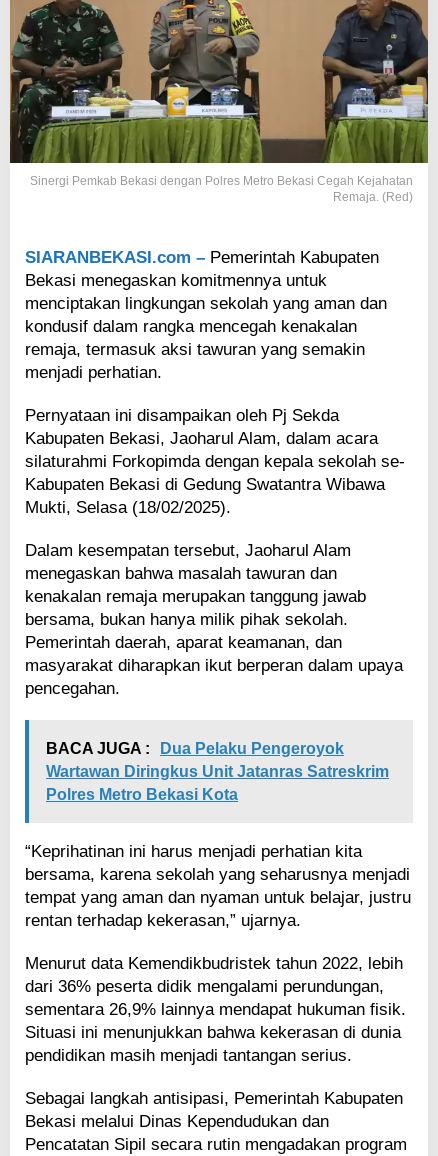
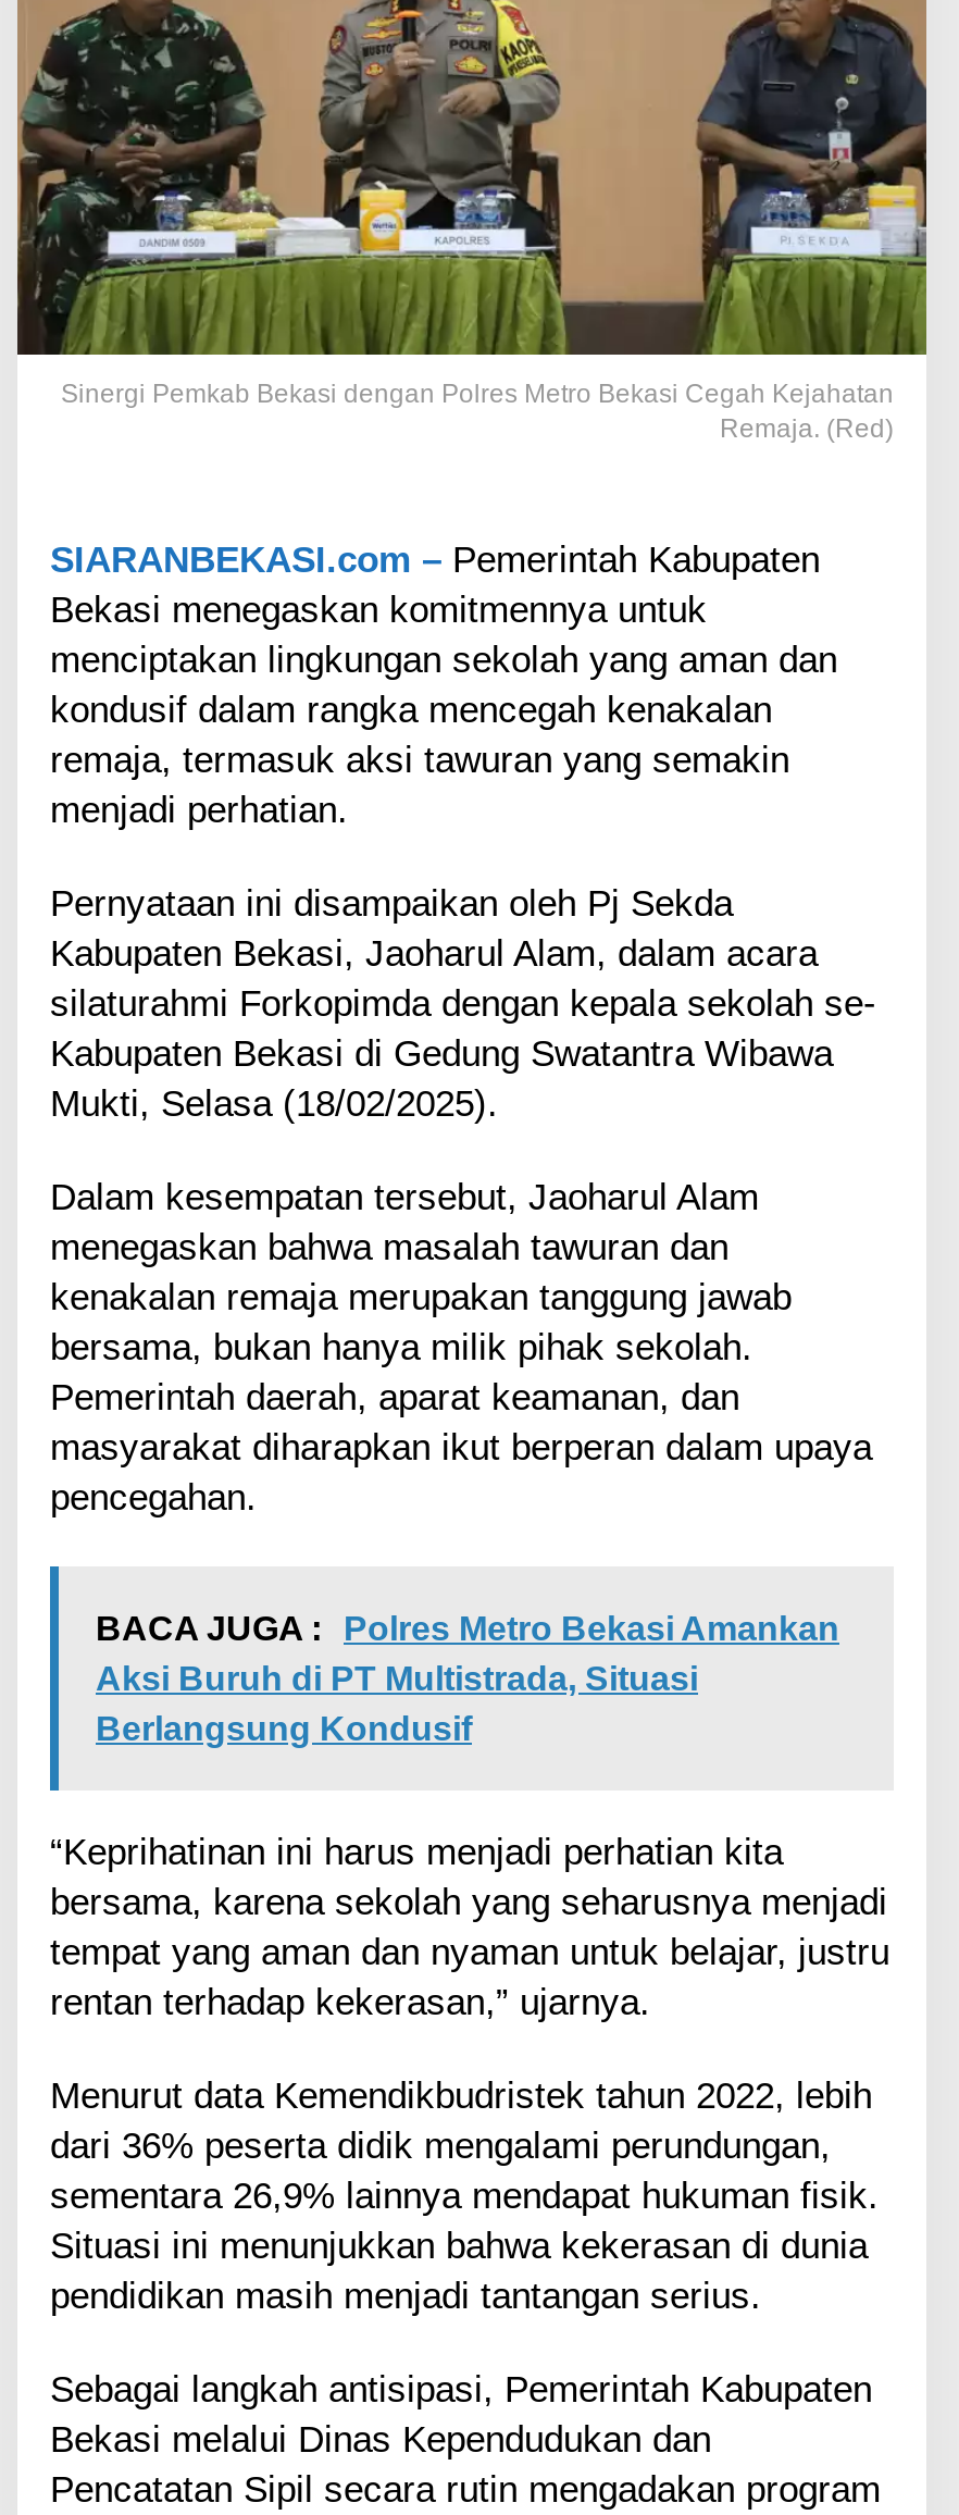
- BACA JUGA : Dua Pelaku Pengeroyok
- Wartawan Diringkus Unit Jatanras Satreskrim
- Polres Metro Bekasi Kota
+ BACA JUGA : Polres Metro Bekasi Amankan
+ Aksi Buruh di PT Multistrada, Situasi
+ Berlangsung Kondusif
